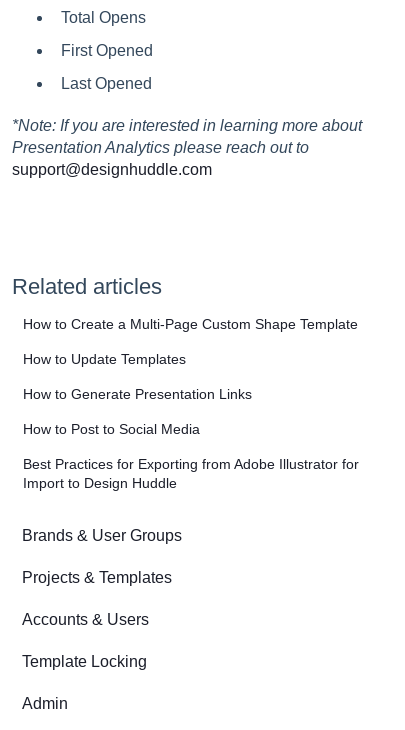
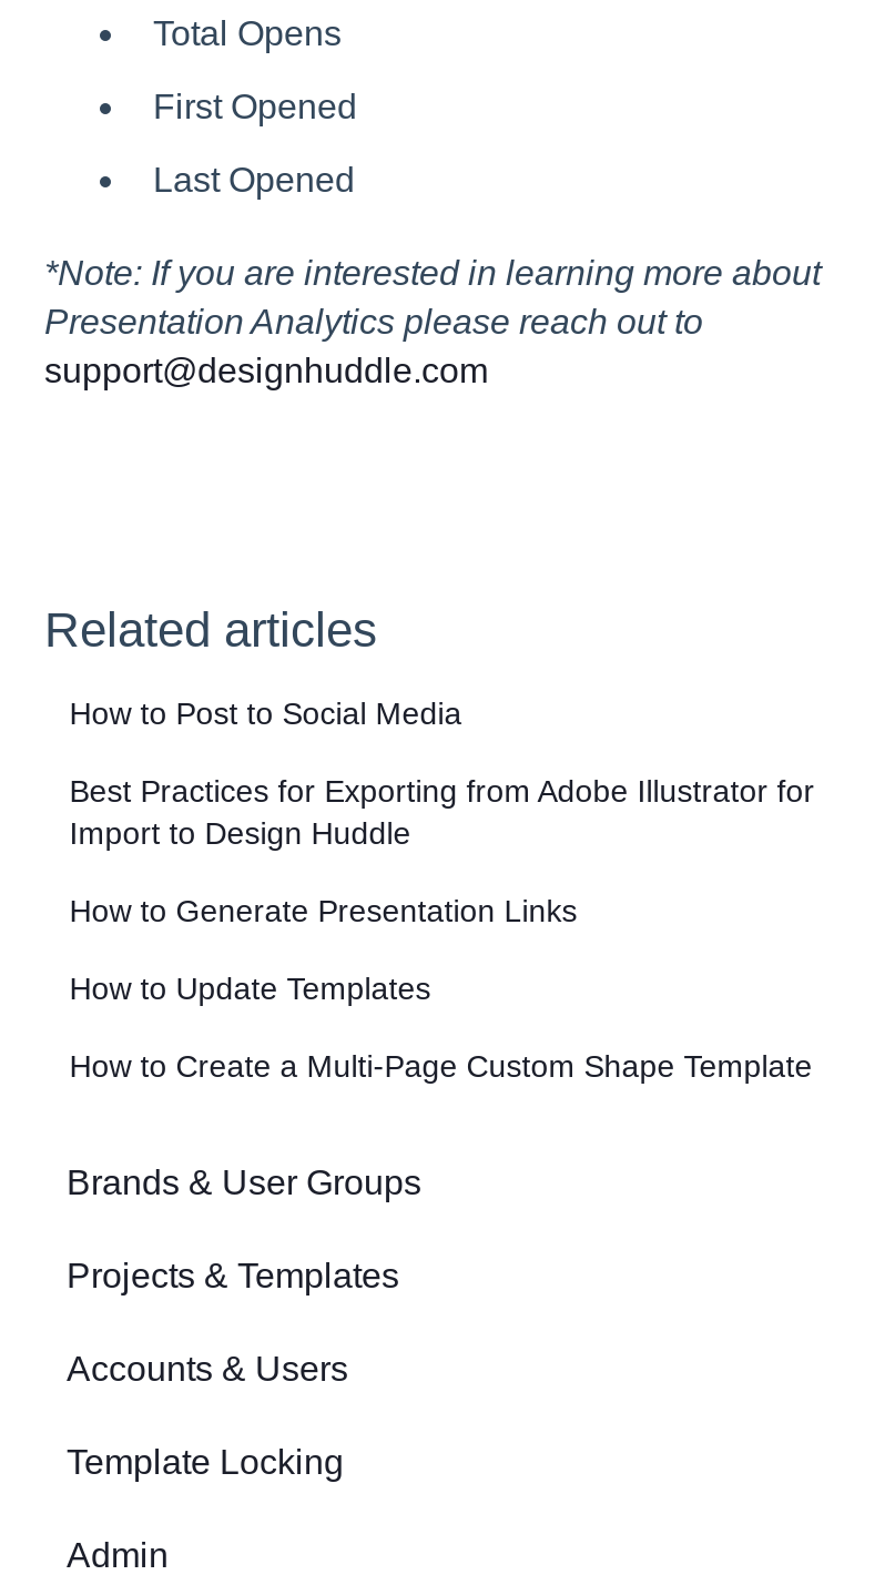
moved down: How to Create a Multi-Page Custom Shape Template | How to Update Templates | How to Generate Presentation Links

moved up: How to Post to Social Media | Best Practices for Exporting from Adobe Illustrator for | Import to Design Huddle
